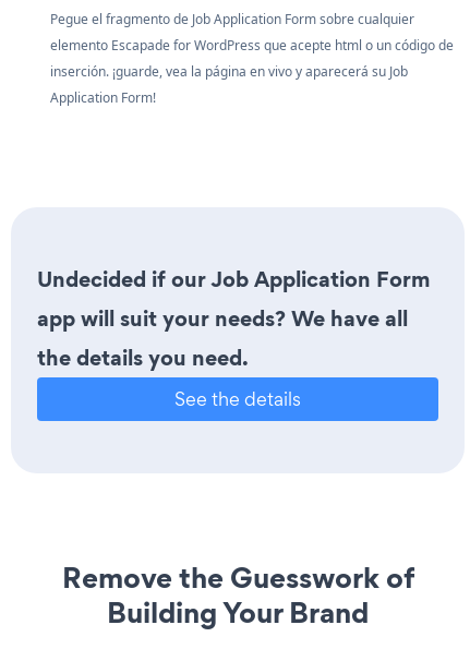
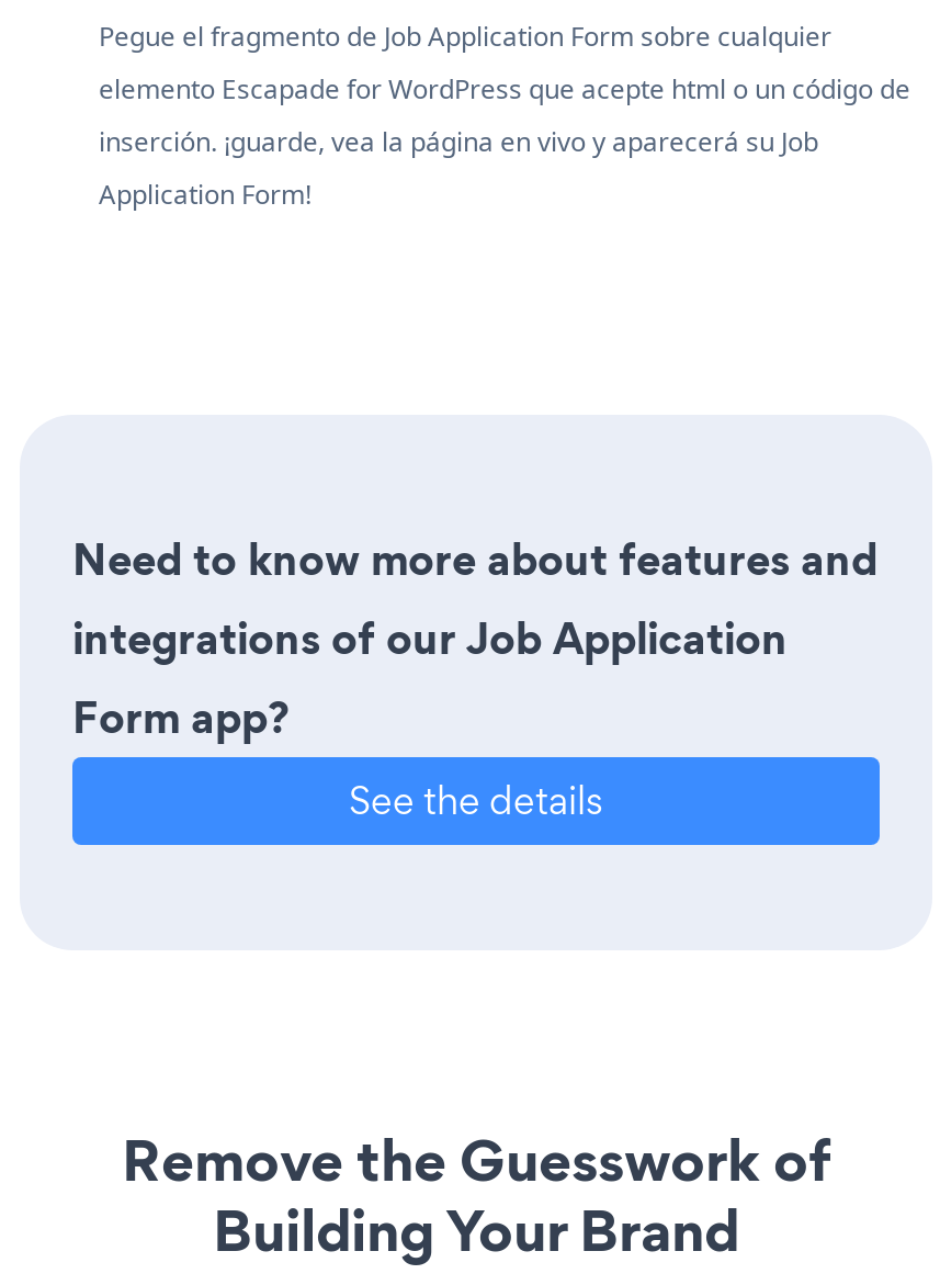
- Undecided if our Job Application Form
- app will suit your needs? We have all
- the details you need.
+ Need to know more about features and
+ integrations of our Job Application
+ Form app?
